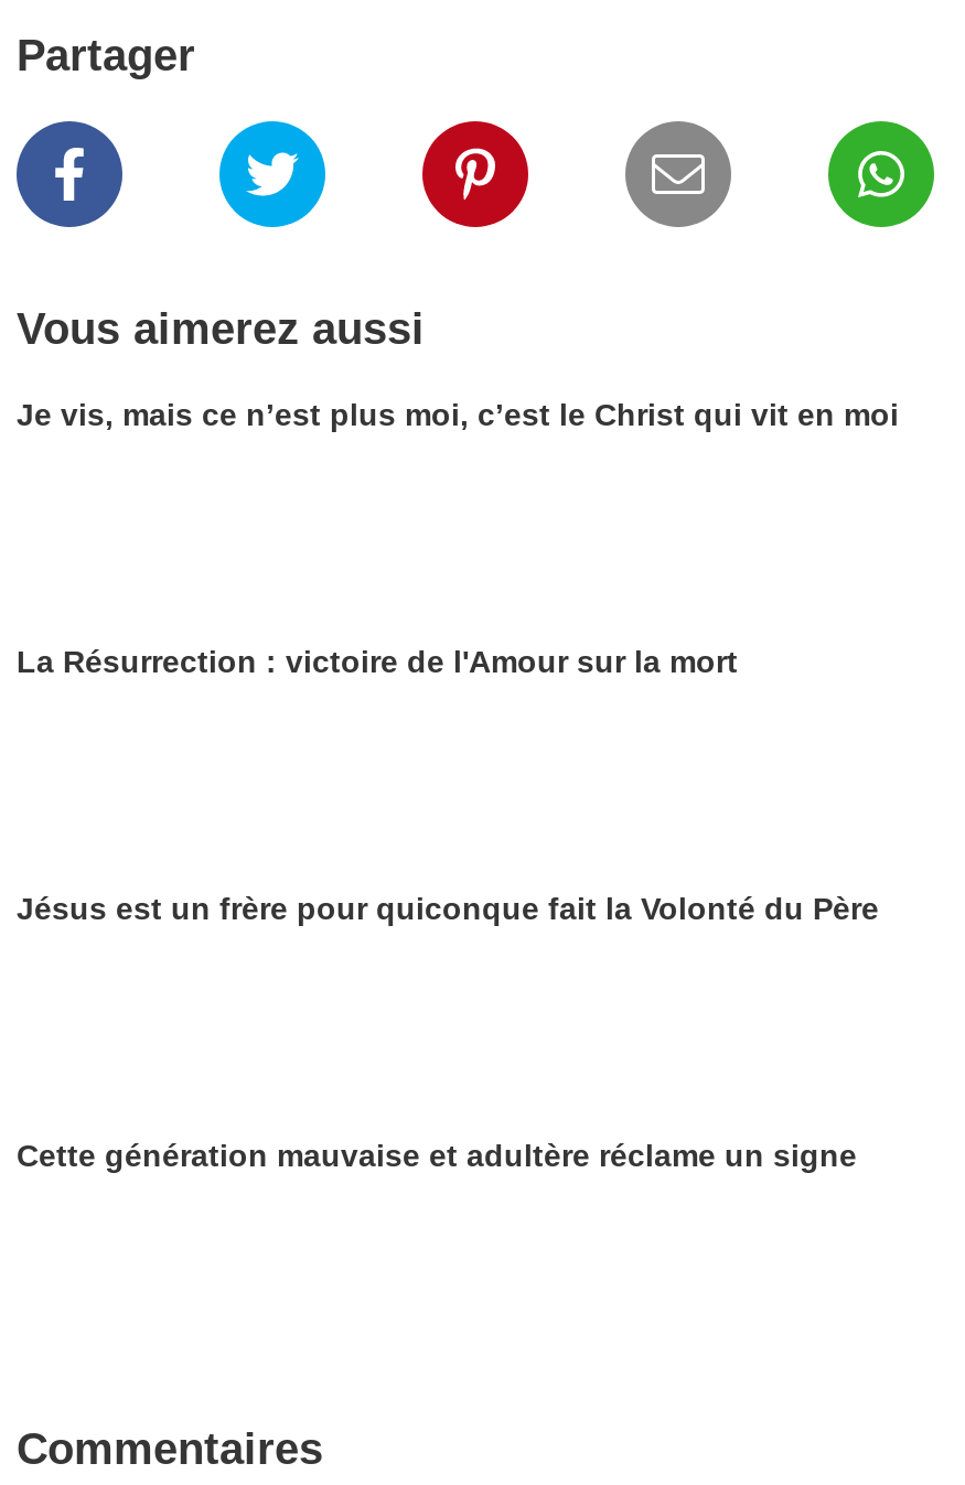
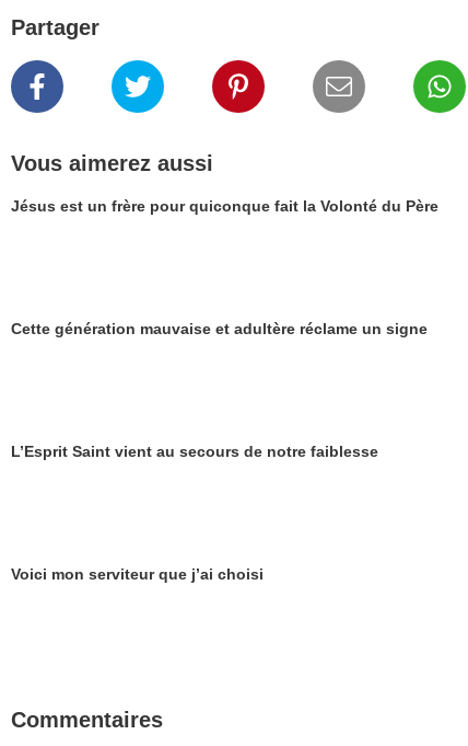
- Je vis, mais ce n’est plus moi, c’est le Christ qui vit en moi

- La Résurrection : victoire de l'Amour sur la mort

moved up: Jésus est un frère pour quiconque fait la Volonté du Père | Cette génération mauvaise et adultère réclame un signe

+ L’Esprit Saint vient au secours de notre faiblesse

+ Voici mon serviteur que j’ai choisi
